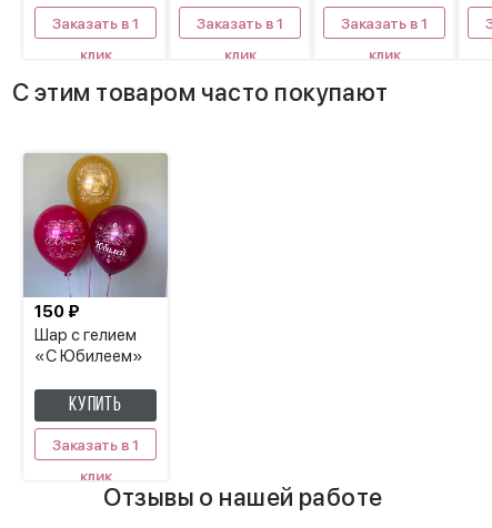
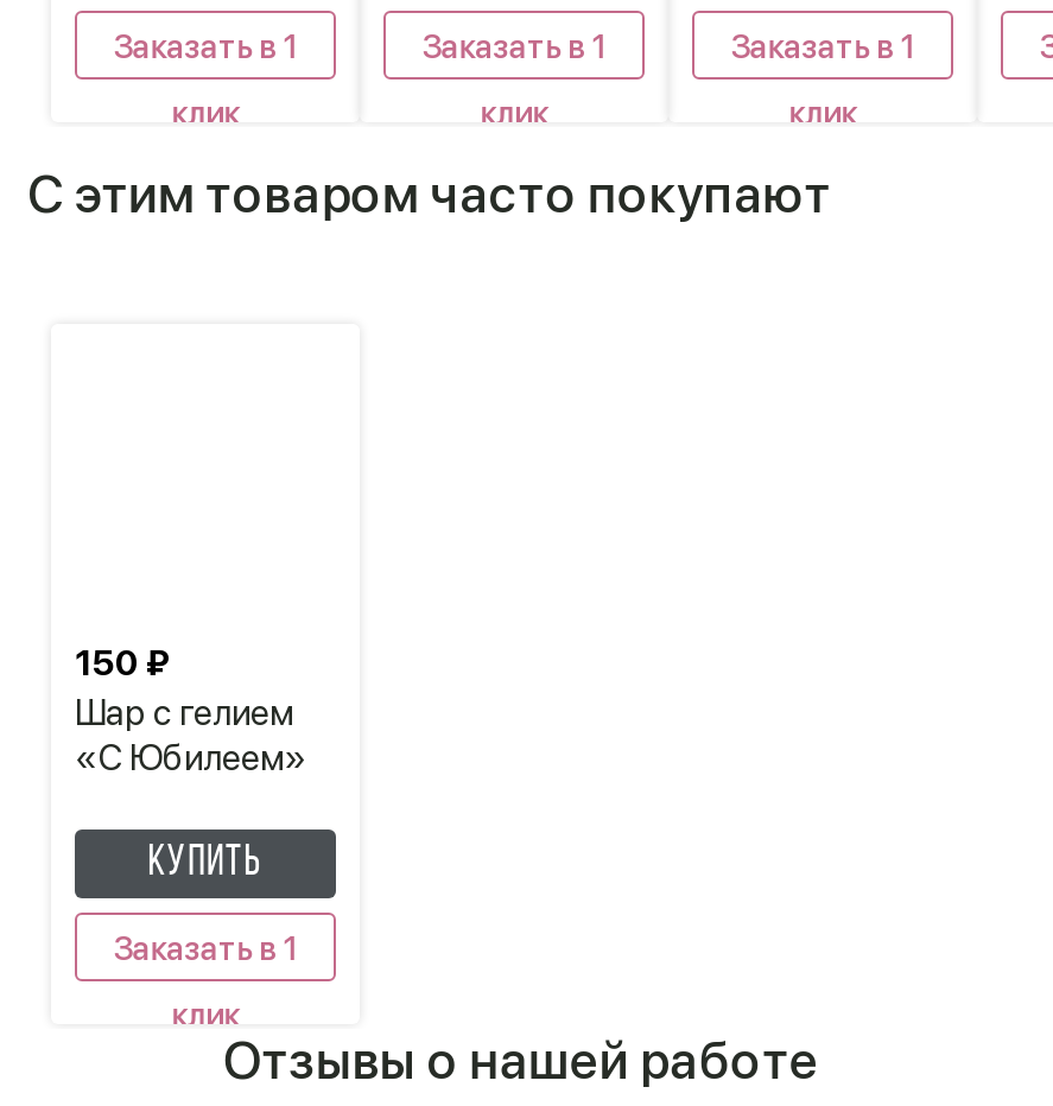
- [image]
